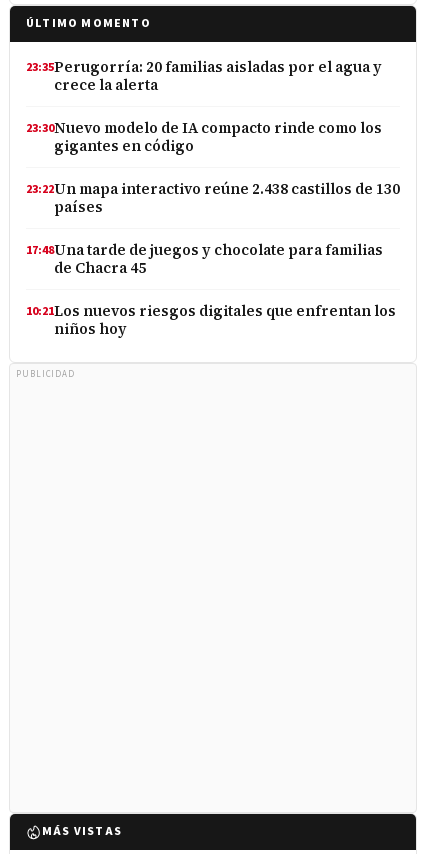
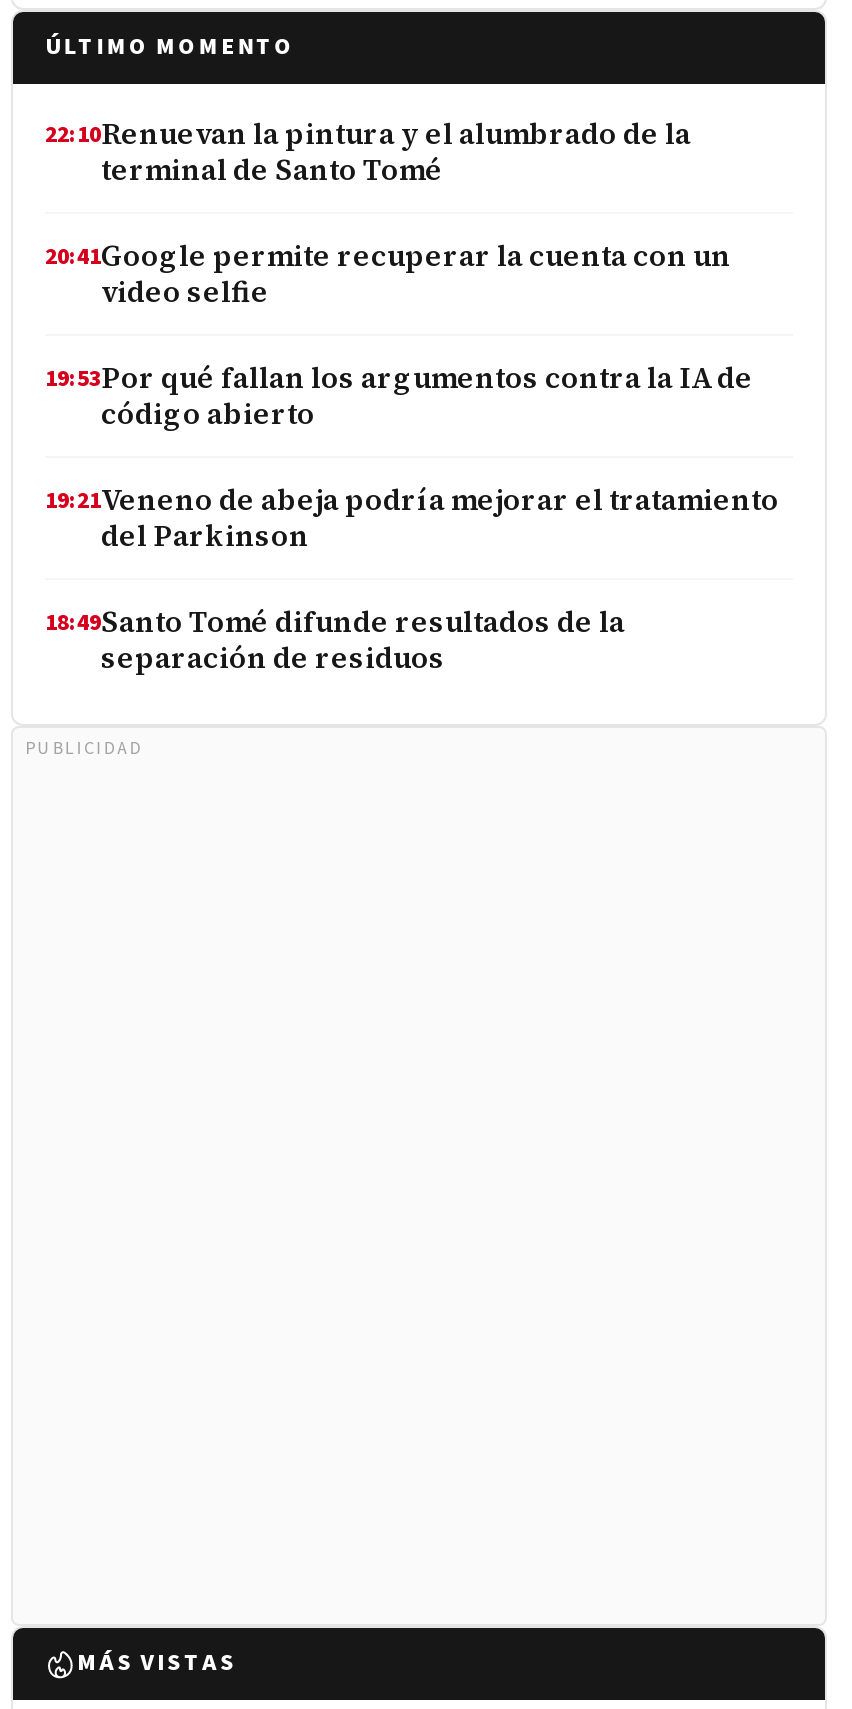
- 23:35Perugorría: 20 familias aisladas por el agua y
- crece la alerta
+ 22:10Renuevan la pintura y el alumbrado de la
+ terminal de Santo Tomé

- 23:30Nuevo modelo de IA compacto rinde como los
- gigantes en código
+ 20:41Google permite recuperar la cuenta con un
+ video selfie

- 23:22Un mapa interactivo reúne 2.438 castillos de 130
- países
+ 19:53Por qué fallan los argumentos contra la IA de
+ código abierto

- 17:48Una tarde de juegos y chocolate para familias
- de Chacra 45
+ 19:21Veneno de abeja podría mejorar el tratamiento
+ del Parkinson

- 10:21Los nuevos riesgos digitales que enfrentan los
- niños hoy
+ 18:49Santo Tomé difunde resultados de la
+ separación de residuos
